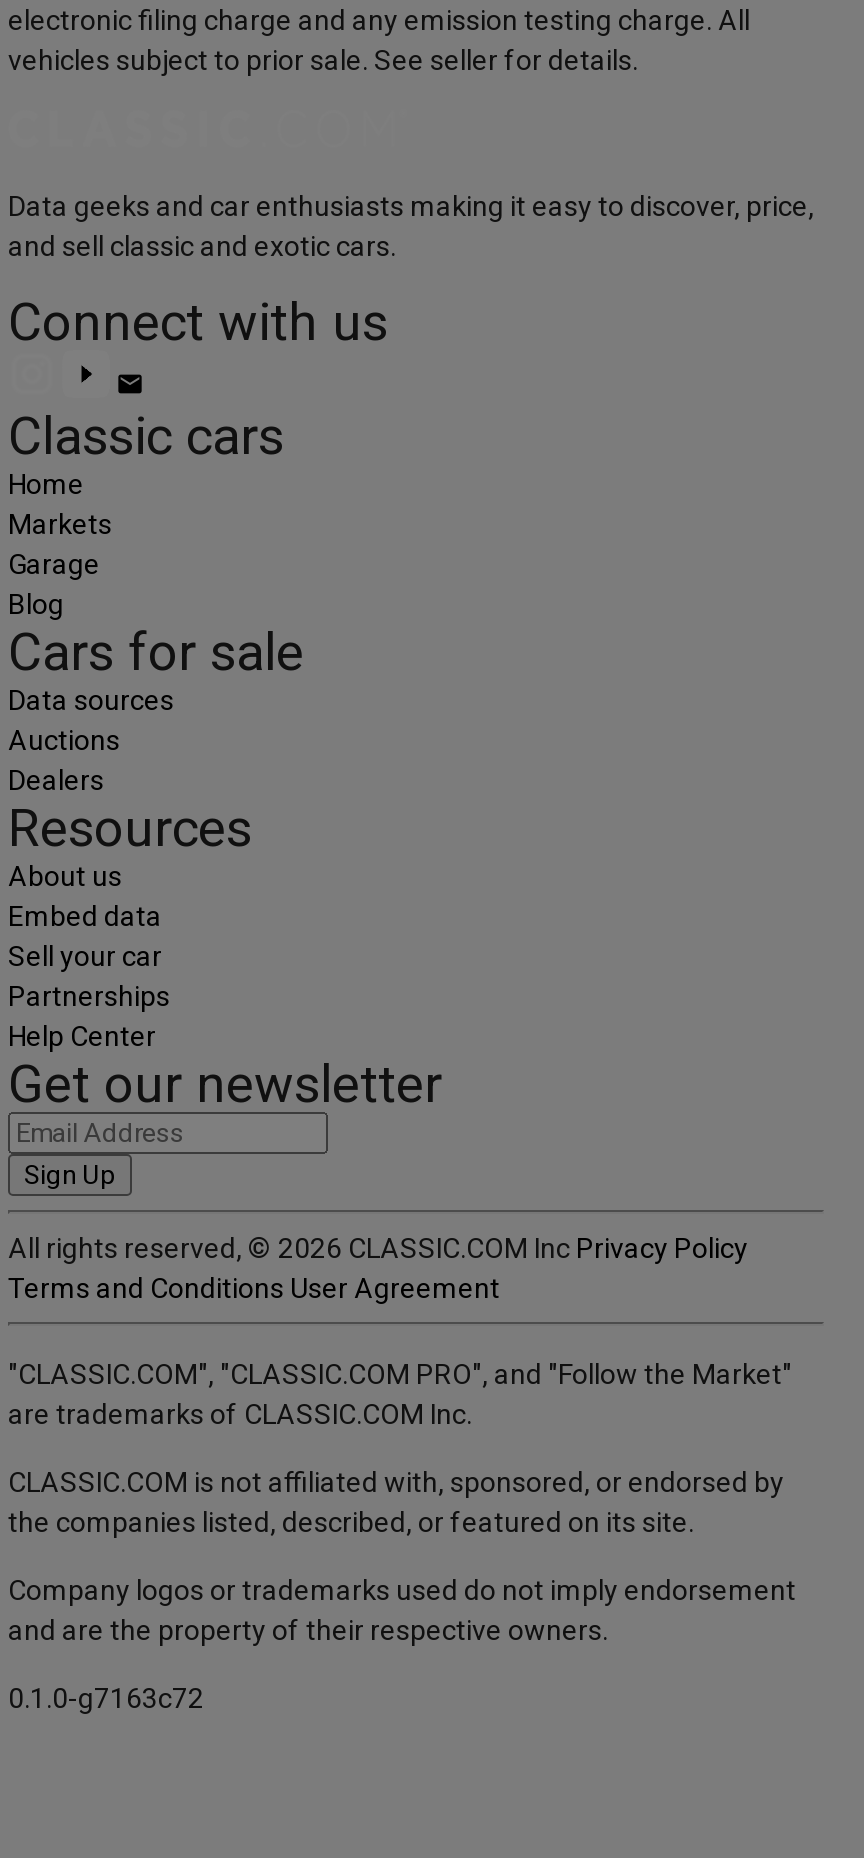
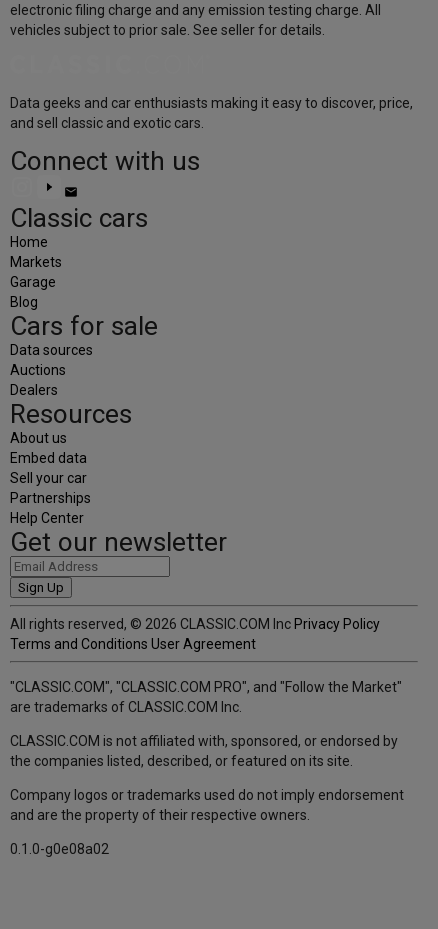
- 0.1.0-g7163c72
+ 0.1.0-g0e08a02
